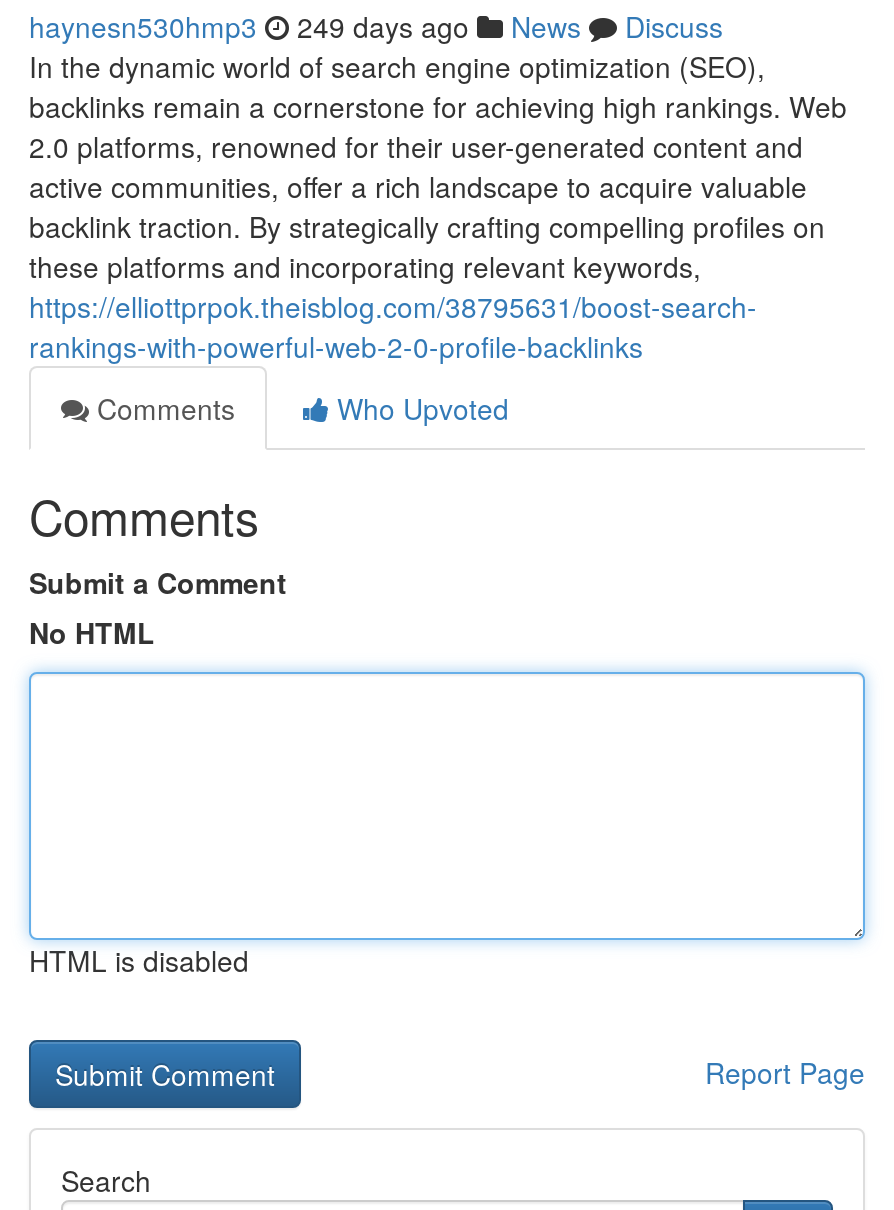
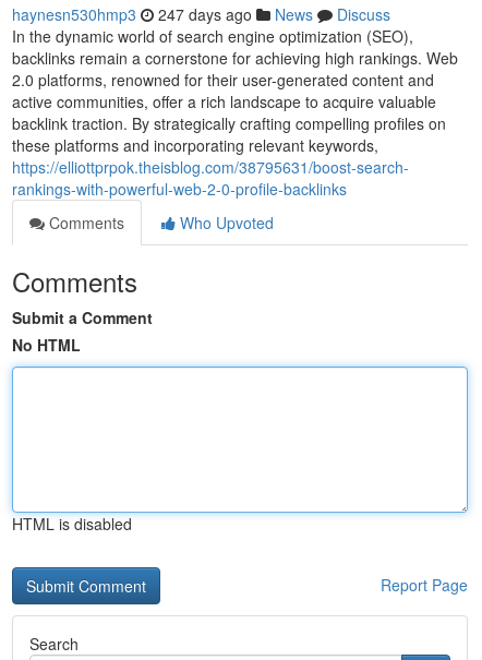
- haynesn530hmp3 249 days ago News Discuss
+ haynesn530hmp3 247 days ago News Discuss
